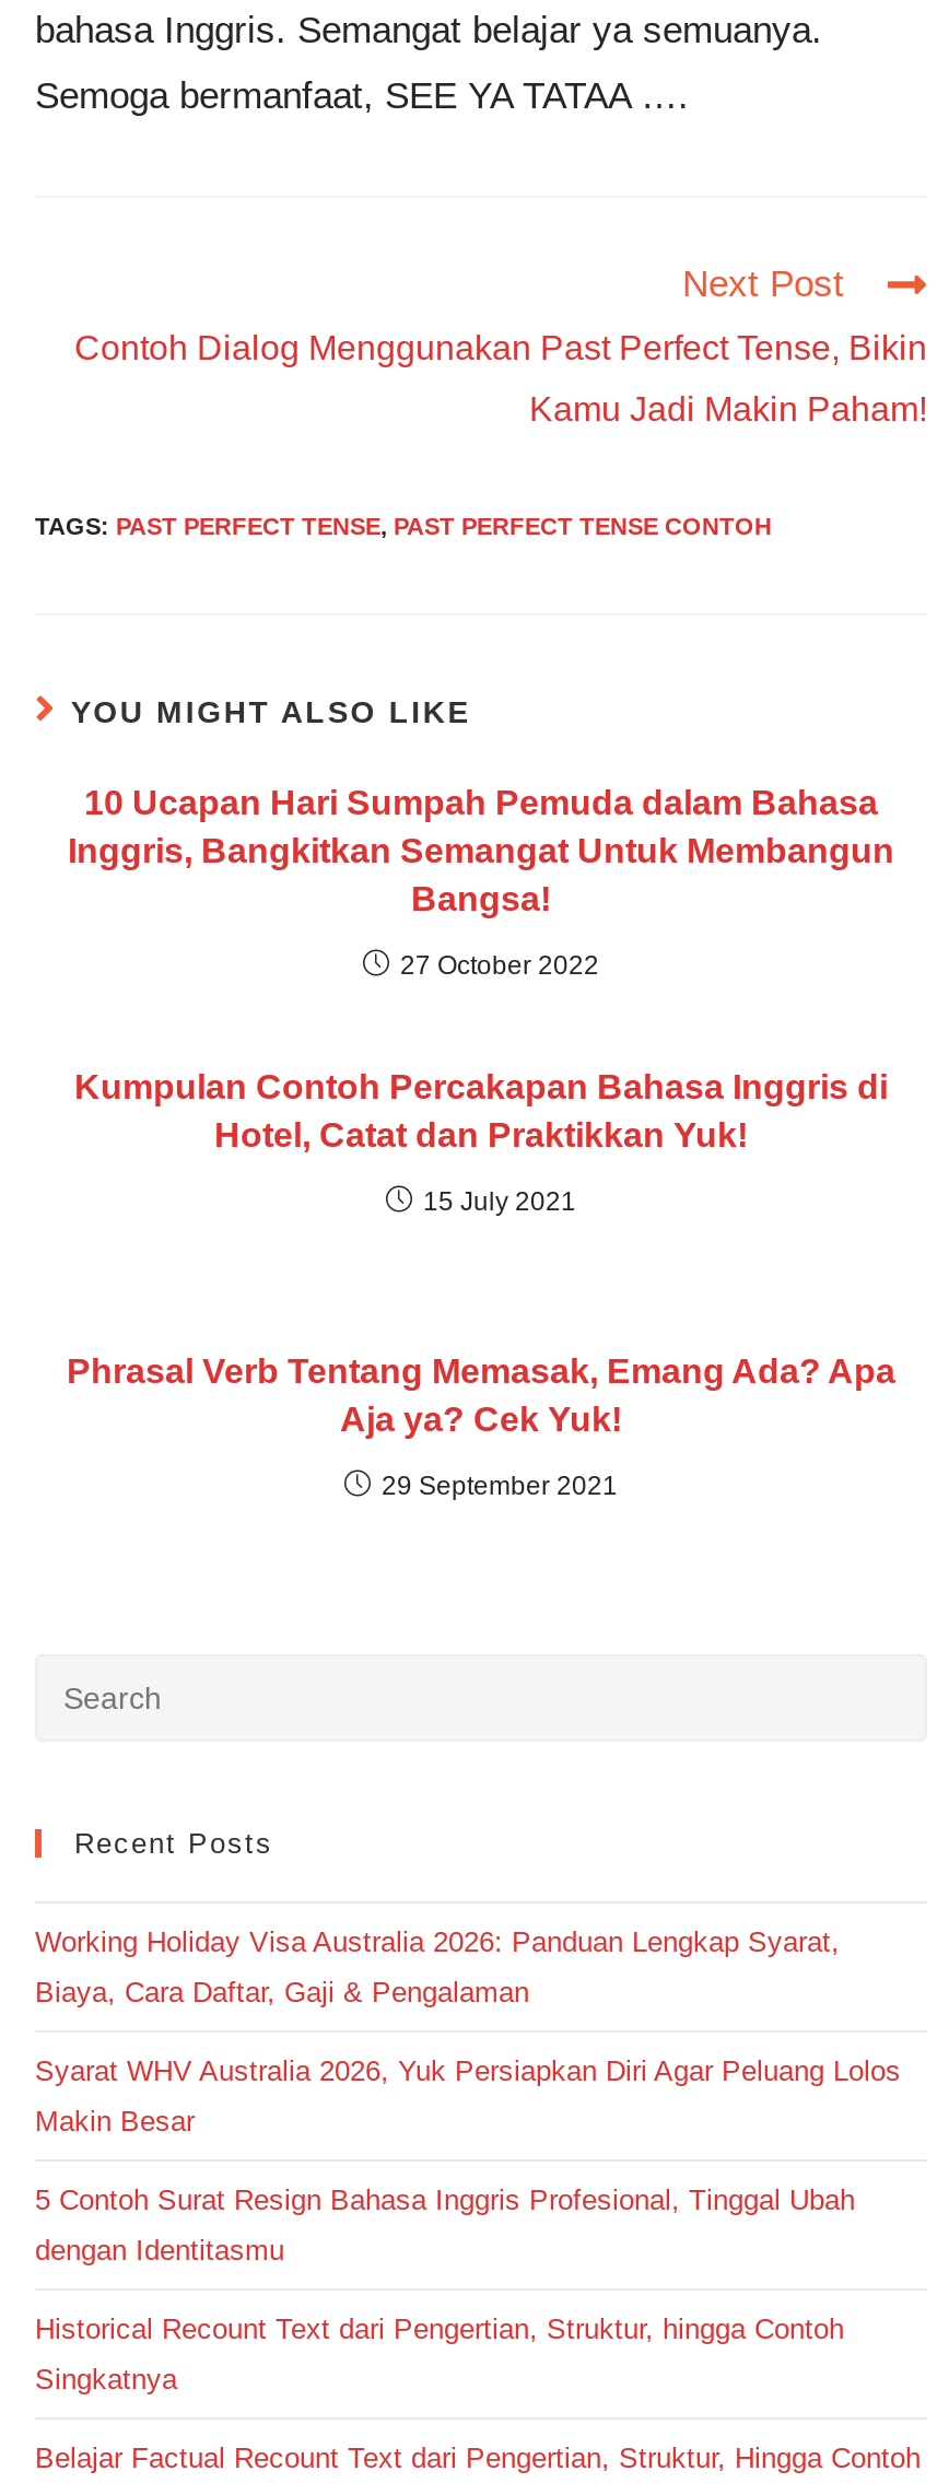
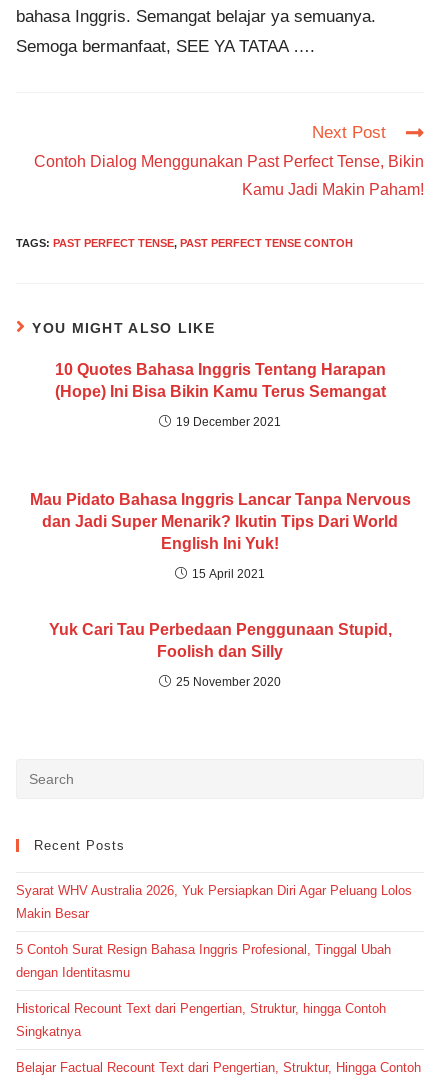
- 10 Ucapan Hari Sumpah Pemuda dalam Bahasa
- Inggris, Bangkitkan Semangat Untuk Membangun
- Bangsa!
+ 10 Quotes Bahasa Inggris Tentang Harapan
+ (Hope) Ini Bisa Bikin Kamu Terus Semangat

- 27 October 2022
+ 19 December 2021

- Kumpulan Contoh Percakapan Bahasa Inggris di
- Hotel, Catat dan Praktikkan Yuk!
+ Mau Pidato Bahasa Inggris Lancar Tanpa Nervous
+ dan Jadi Super Menarik? Ikutin Tips Dari World
+ English Ini Yuk!

- 15 July 2021
+ 15 April 2021

- Phrasal Verb Tentang Memasak, Emang Ada? Apa
- Aja ya? Cek Yuk!
+ Yuk Cari Tau Perbedaan Penggunaan Stupid,
+ Foolish dan Silly

- 29 September 2021
+ 25 November 2020

- Working Holiday Visa Australia 2026: Panduan Lengkap Syarat,
- Biaya, Cara Daftar, Gaji & Pengalaman
